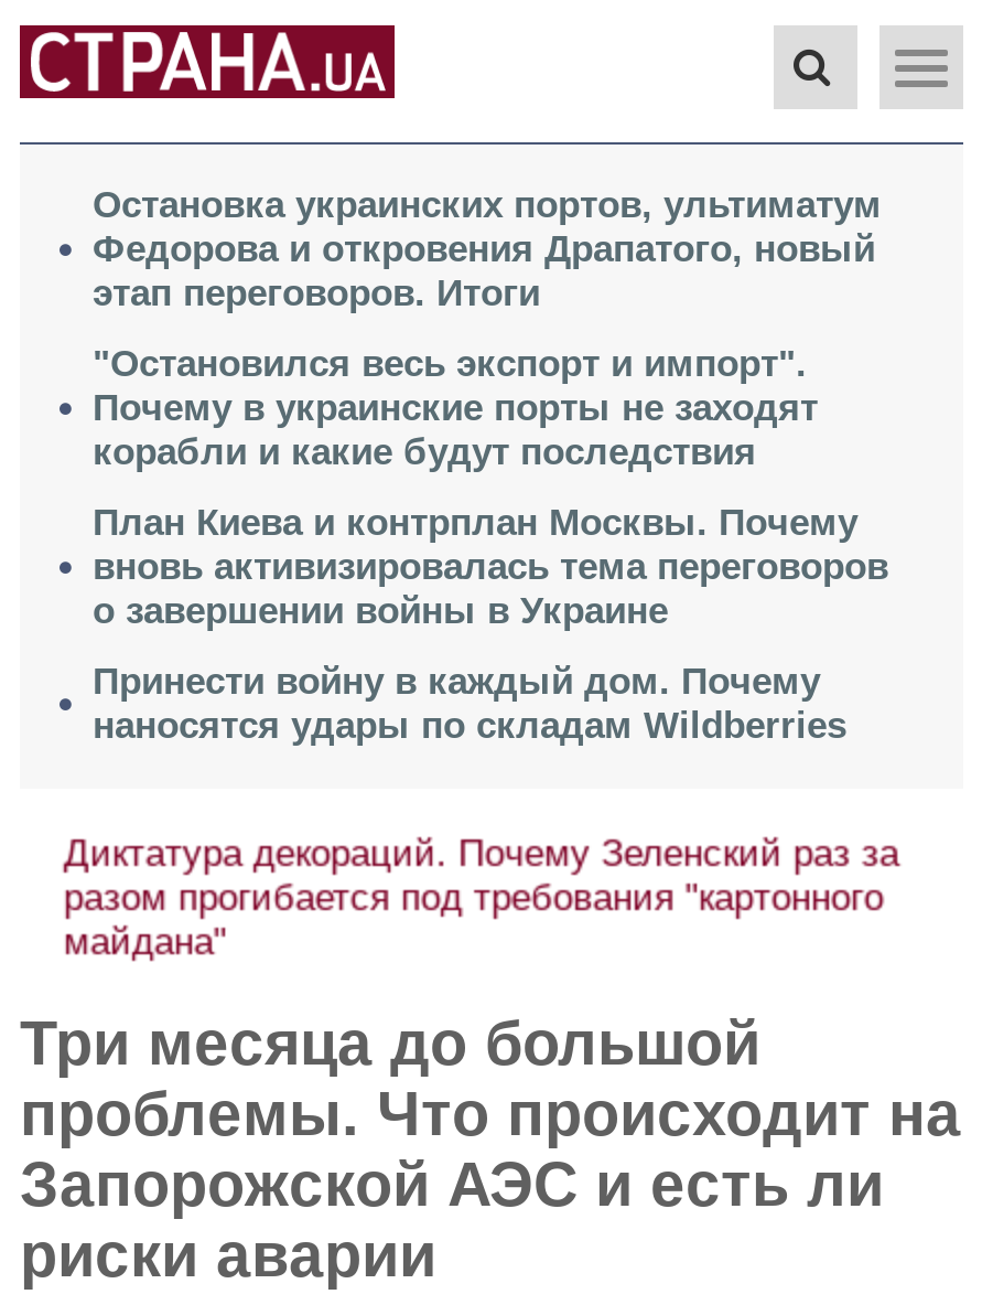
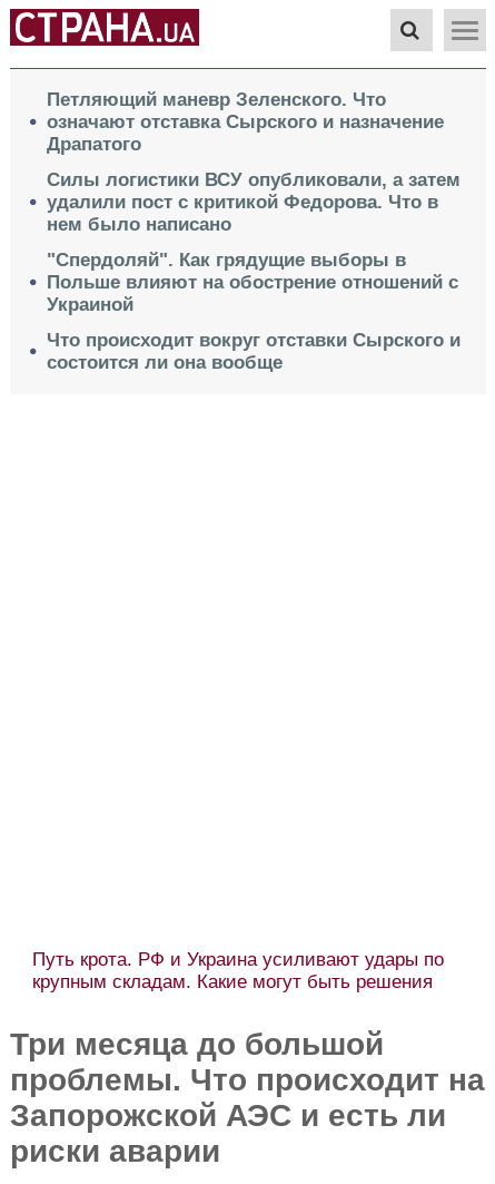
- Остановка украинских портов, ультиматум
- Федорова и откровения Драпатого, новый
- этап переговоров. Итоги
+ Петляющий маневр Зеленского. Что
+ означают отставка Сырского и назначение
+ Драпатого

- "Остановился весь экспорт и импорт".
- Почему в украинские порты не заходят
- корабли и какие будут последствия
+ Силы логистики ВСУ опубликовали, а затем
+ удалили пост с критикой Федорова. Что в
+ нем было написано

- План Киева и контрплан Москвы. Почему
- вновь активизировалась тема переговоров
- о завершении войны в Украине
+ "Спердоляй". Как грядущие выборы в
+ Польше влияют на обострение отношений с
+ Украиной

- Принести войну в каждый дом. Почему
- наносятся удары по складам Wildberries
+ Что происходит вокруг отставки Сырского и
+ состоится ли она вообще

- Диктатура декораций. Почему Зеленский раз за
- разом прогибается под требования "картонного
- майдана"
+ Путь крота. РФ и Украина усиливают удары по
+ крупным складам. Какие могут быть решения
